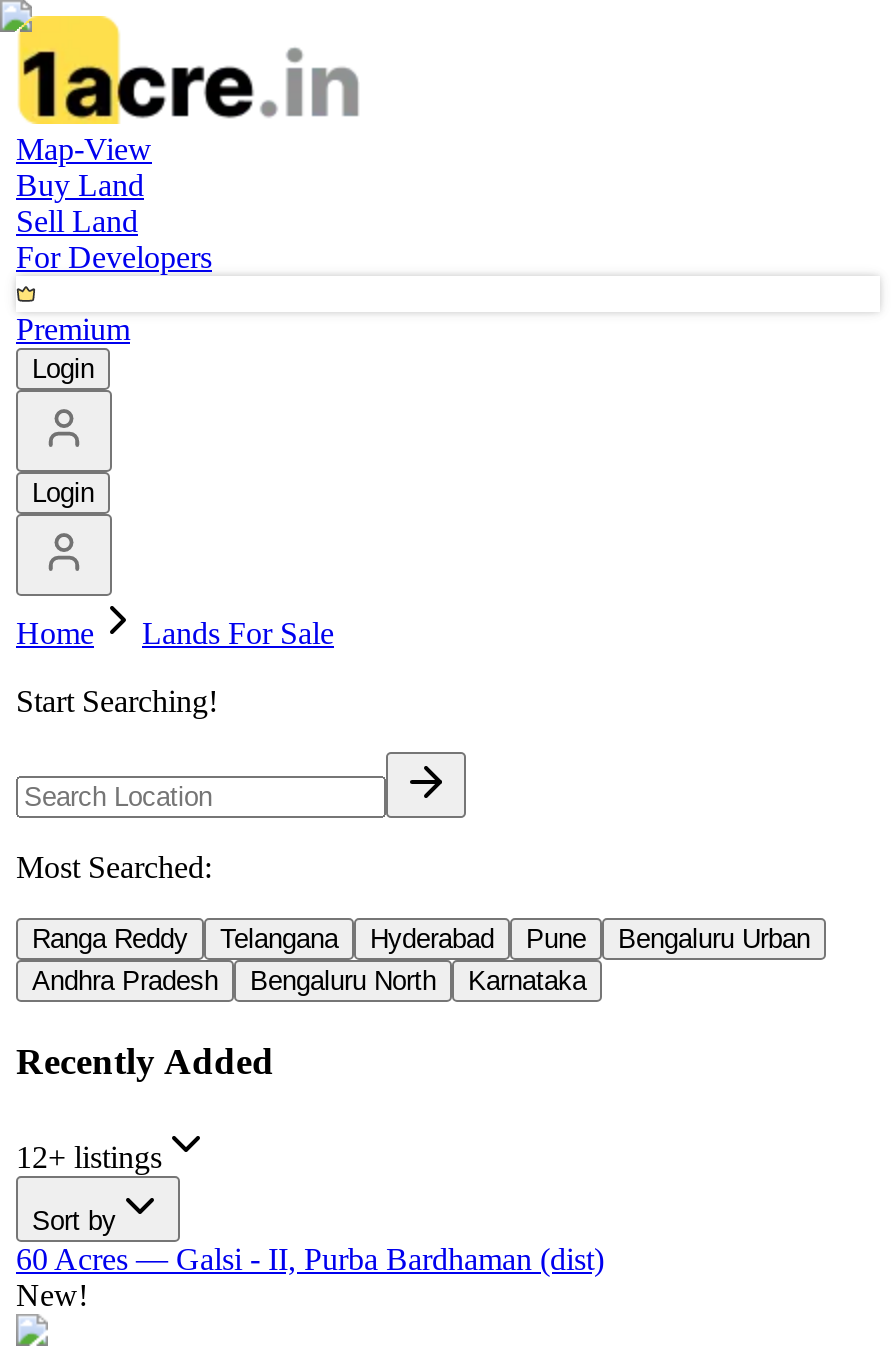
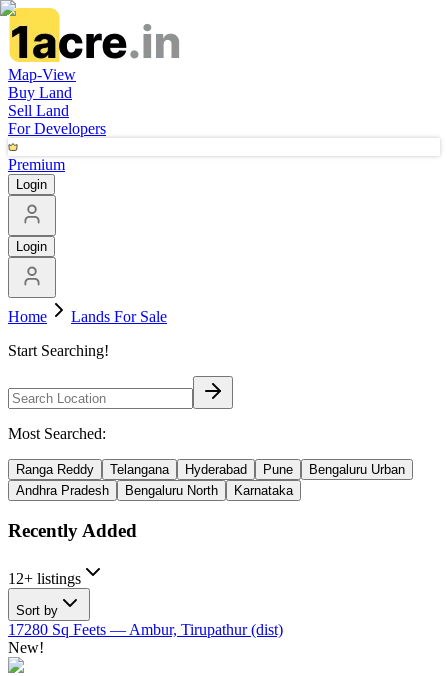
- 60 Acres— Galsi - II, Purba Bardhaman (dist)
+ 17280 Sq Feets— Ambur, Tirupathur (dist)
